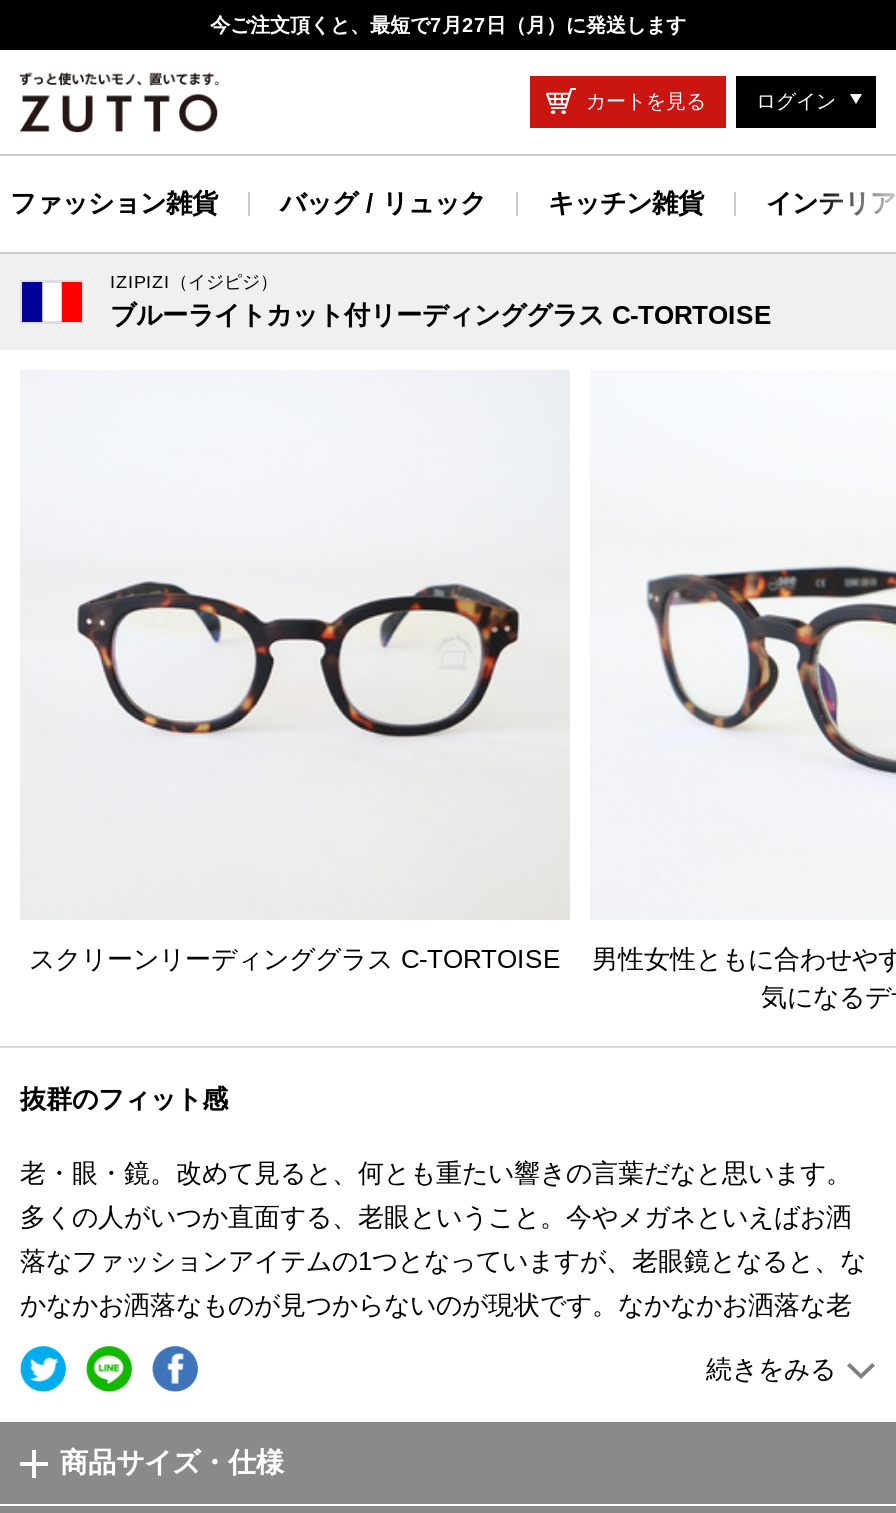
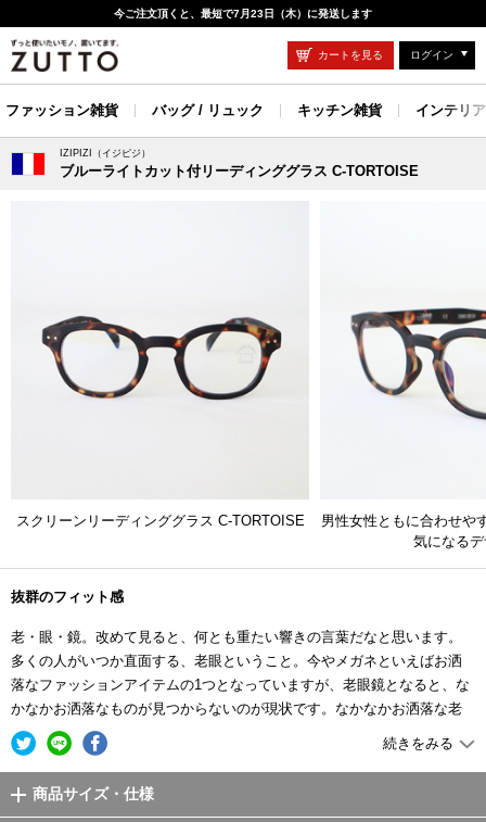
- 今ご注文頂くと、最短で7月27日（月）に発送します
+ 今ご注文頂くと、最短で7月23日（木）に発送します
